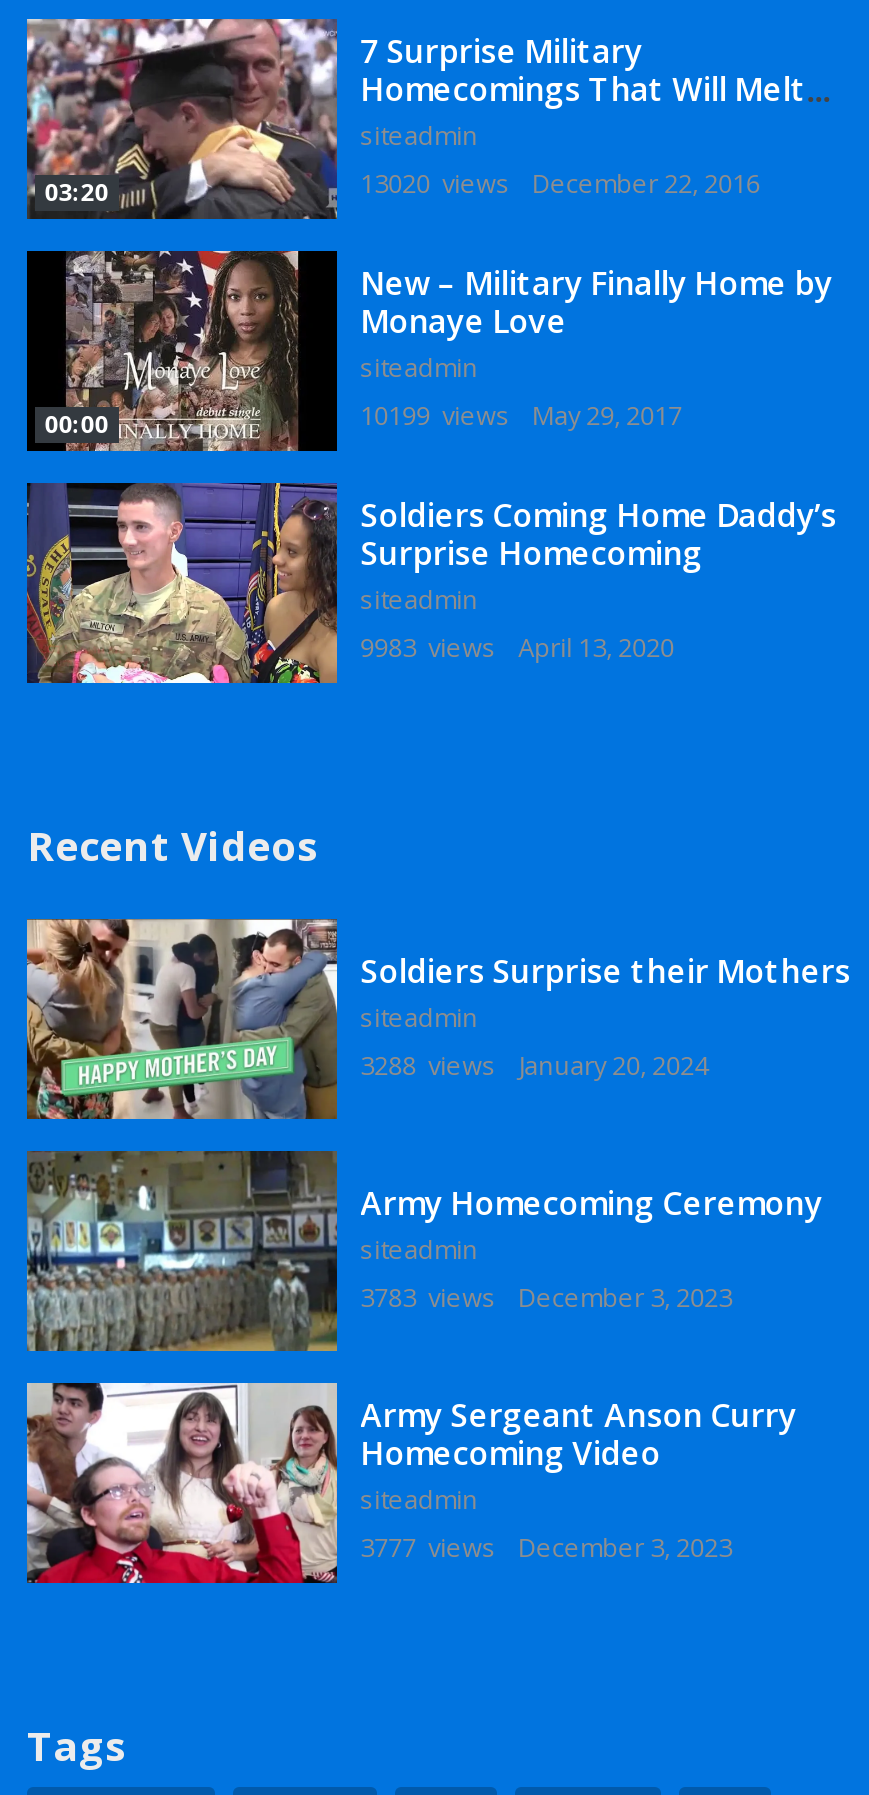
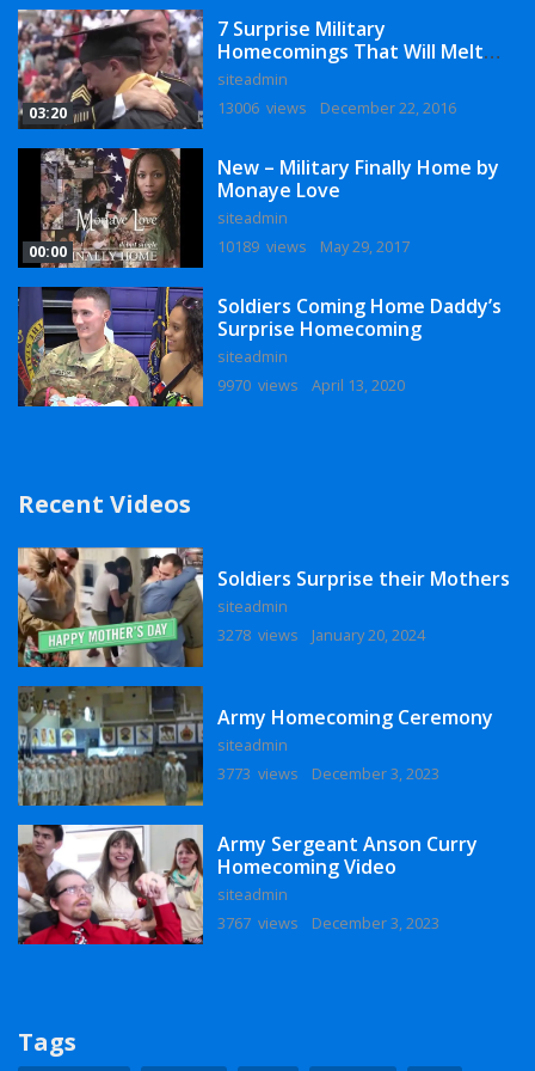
- 13020 views December 22, 2016
+ 13006 views December 22, 2016

- 10199 views May 29, 2017
+ 10189 views May 29, 2017

- 9983 views April 13, 2020
+ 9970 views April 13, 2020

- 3288 views January 20, 2024
+ 3278 views January 20, 2024

- 3783 views December 3, 2023
+ 3773 views December 3, 2023

- 3777 views December 3, 2023
+ 3767 views December 3, 2023
